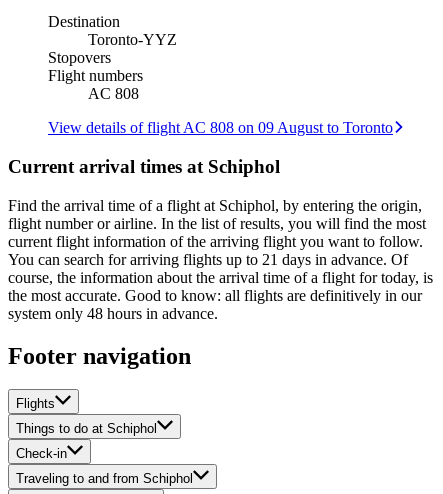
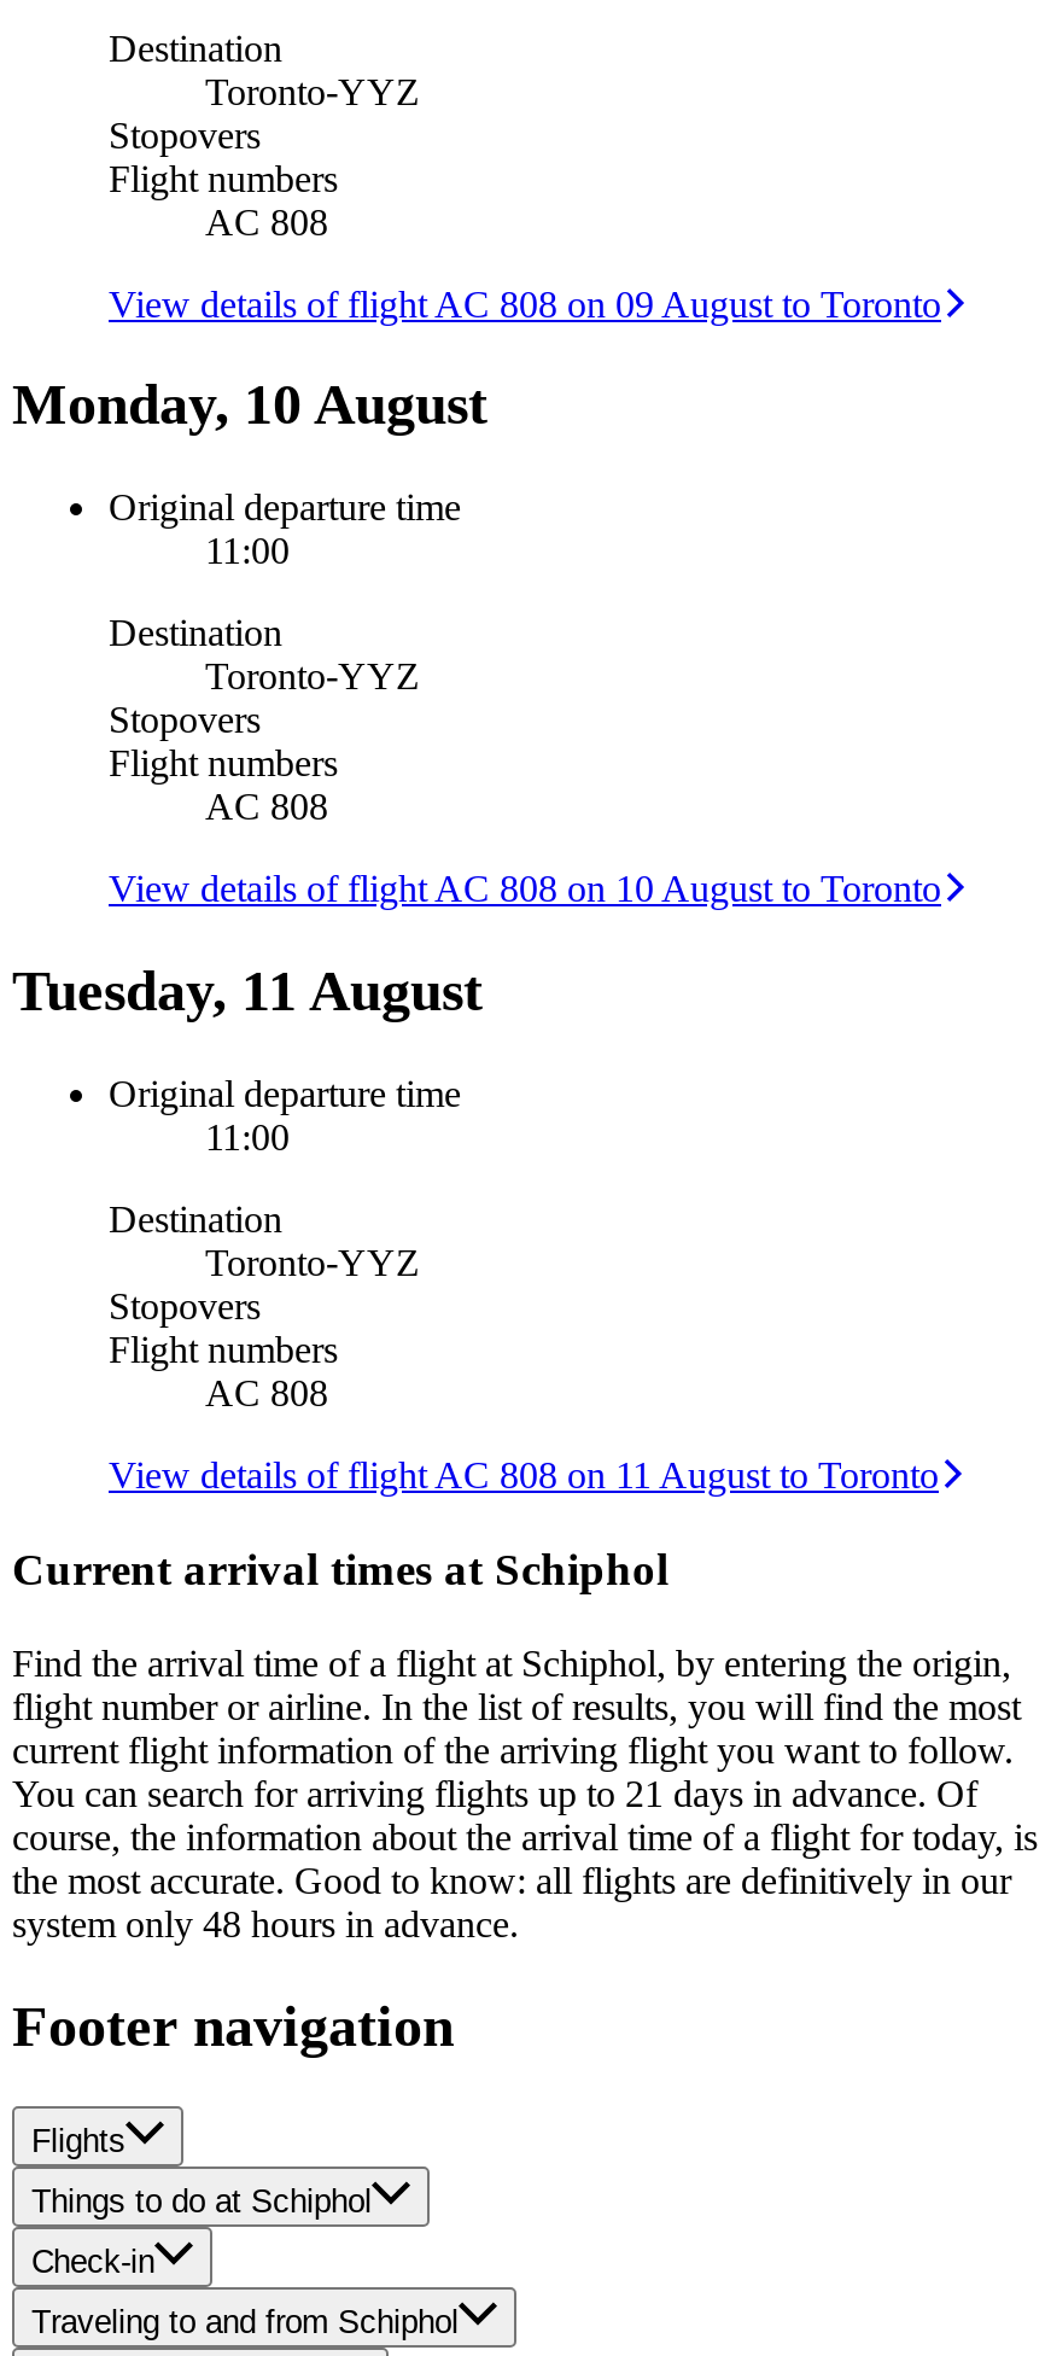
+ Monday, 10 August
+ Original departure time
+ 11:00
+ Destination
+ Toronto-YYZ
+ Stopovers
+ Flight numbers
+ AC 808
+ View details of flight AC 808 on 10 August to Toronto
+ Tuesday, 11 August
+ Original departure time
+ 11:00
+ Destination
+ Toronto-YYZ
+ Stopovers
+ Flight numbers
+ AC 808
+ View details of flight AC 808 on 11 August to Toronto
